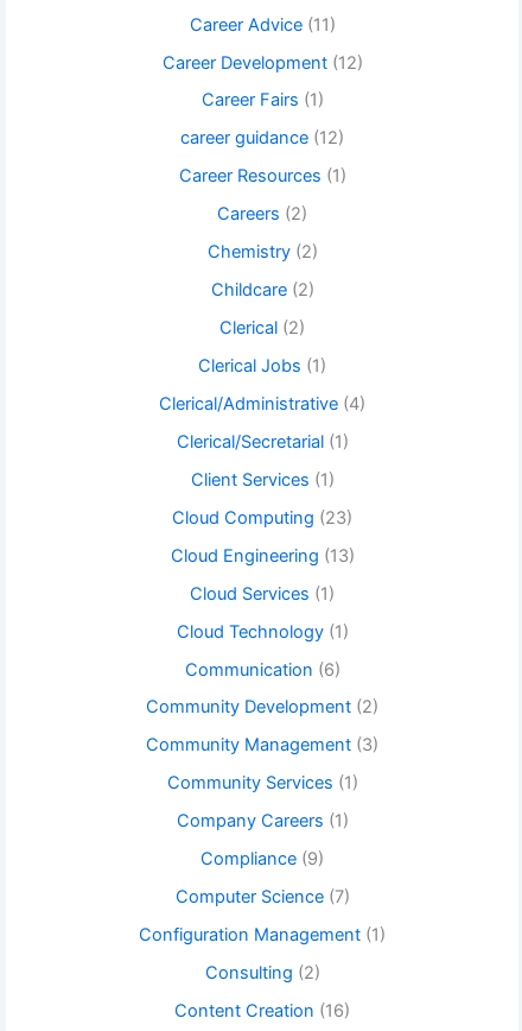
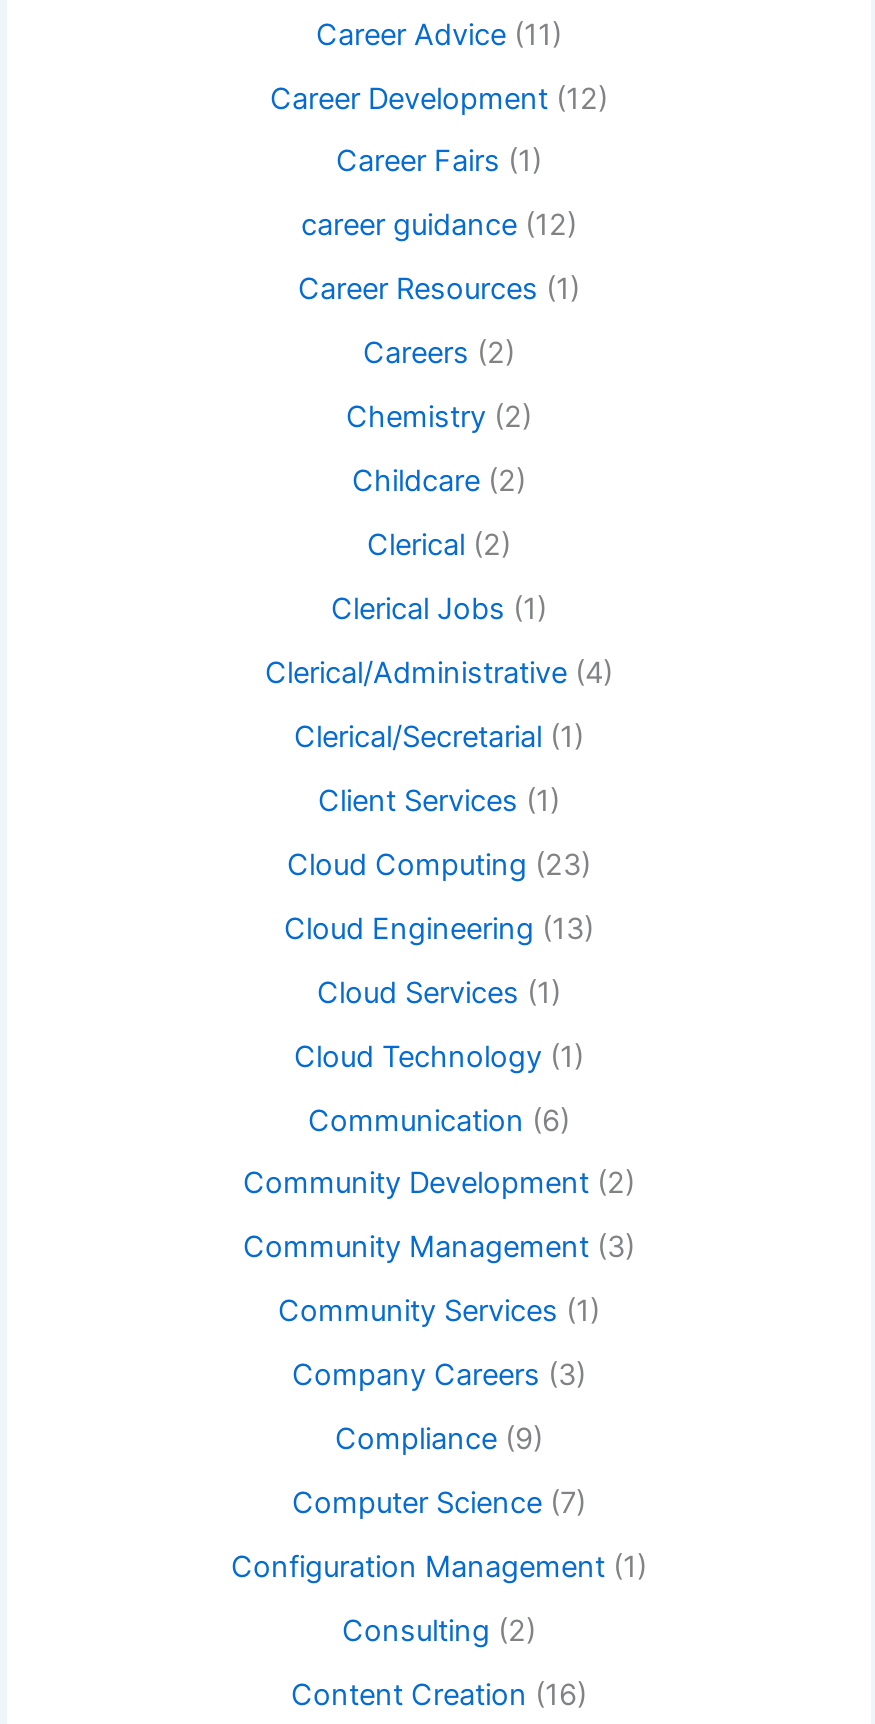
- Company Careers (1)
+ Company Careers (3)
